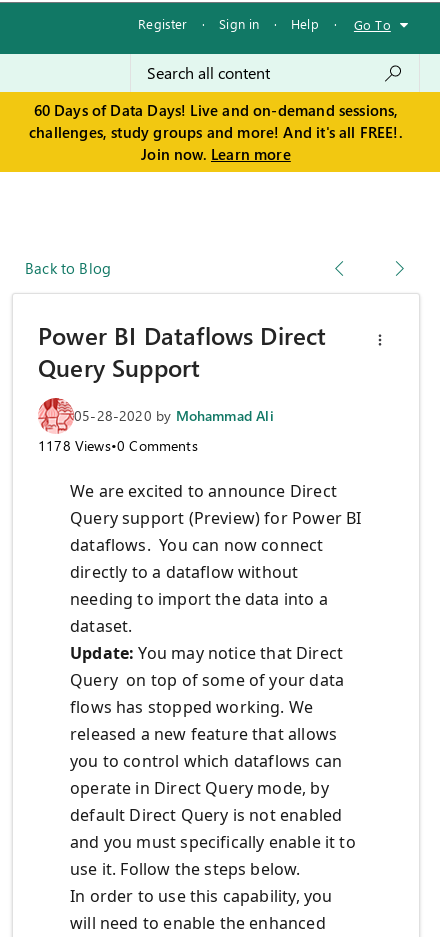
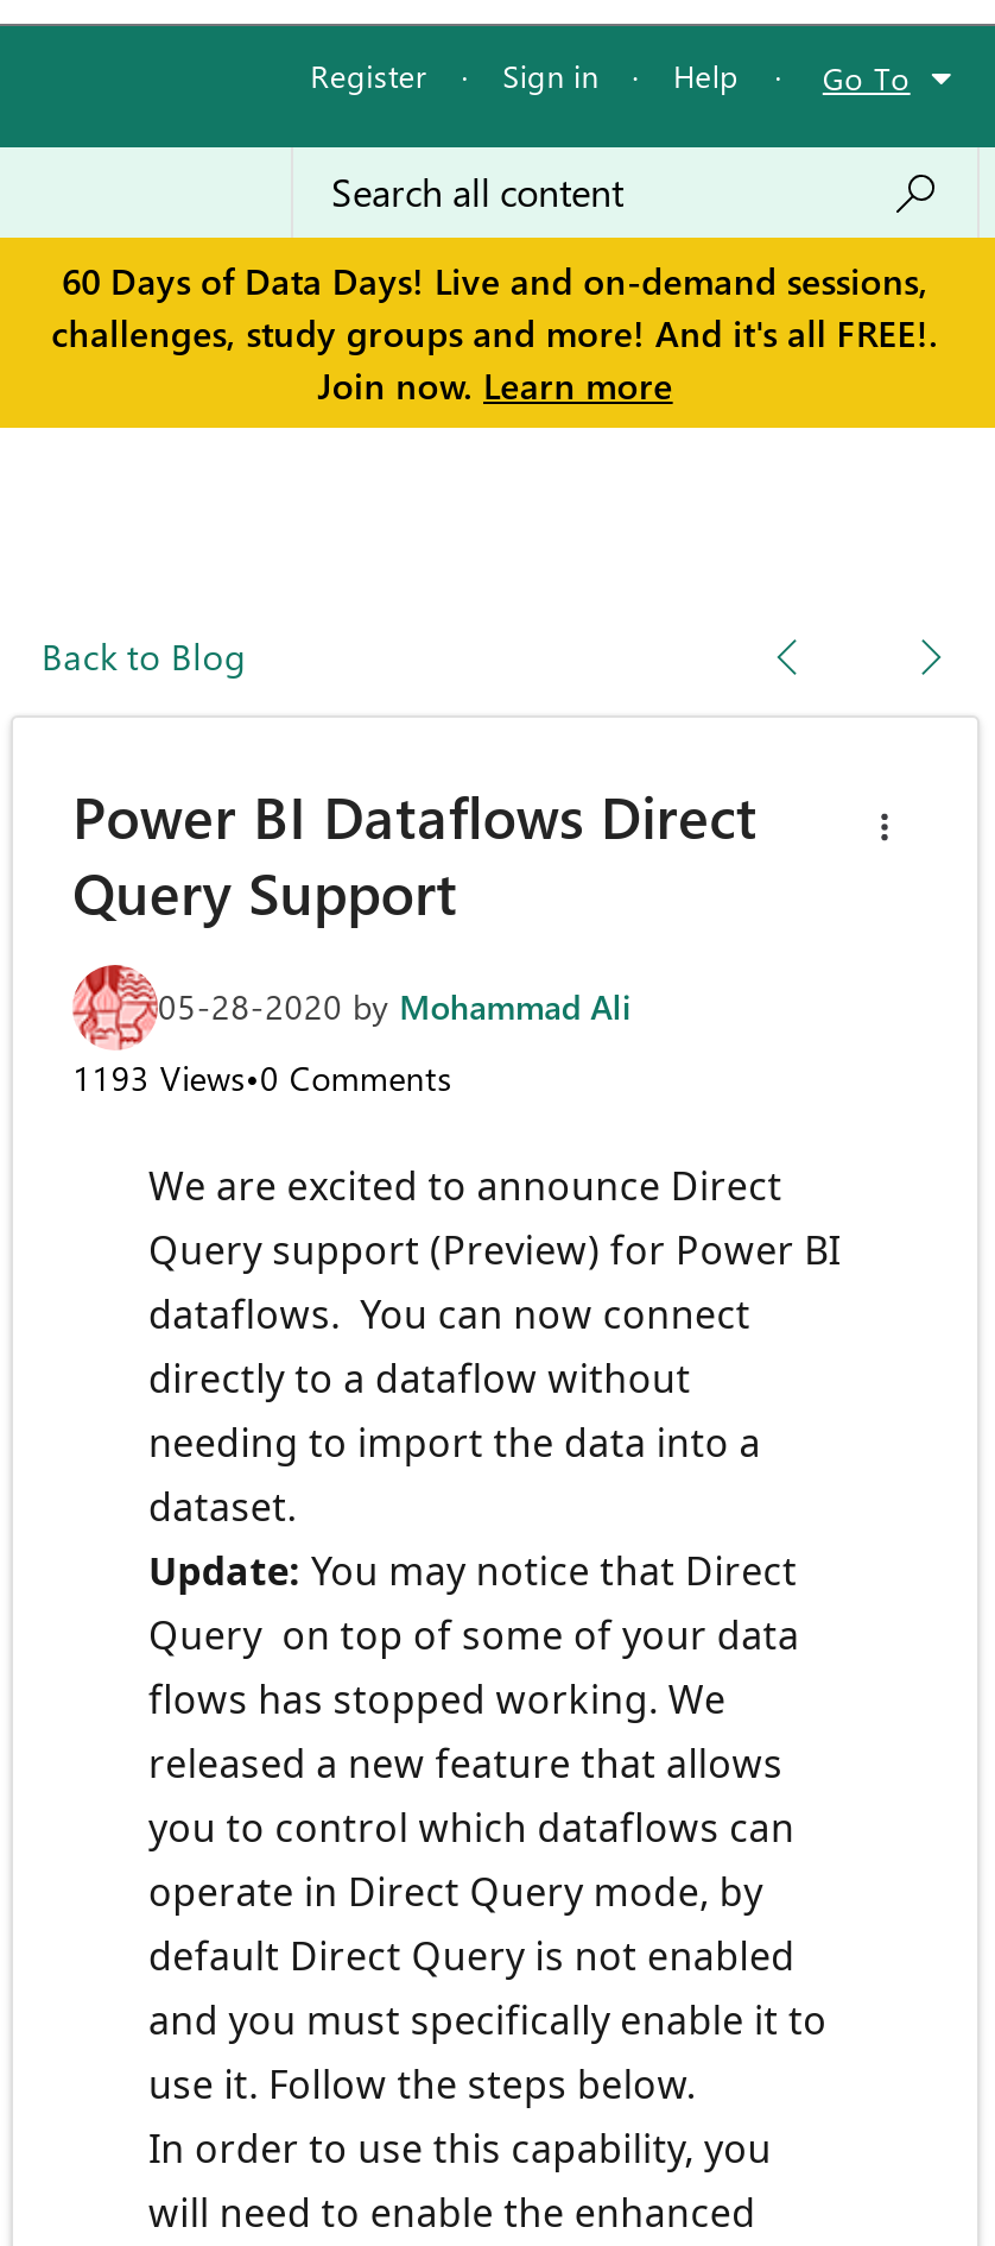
- 1178 Views•0 Comments
+ 1193 Views•0 Comments
